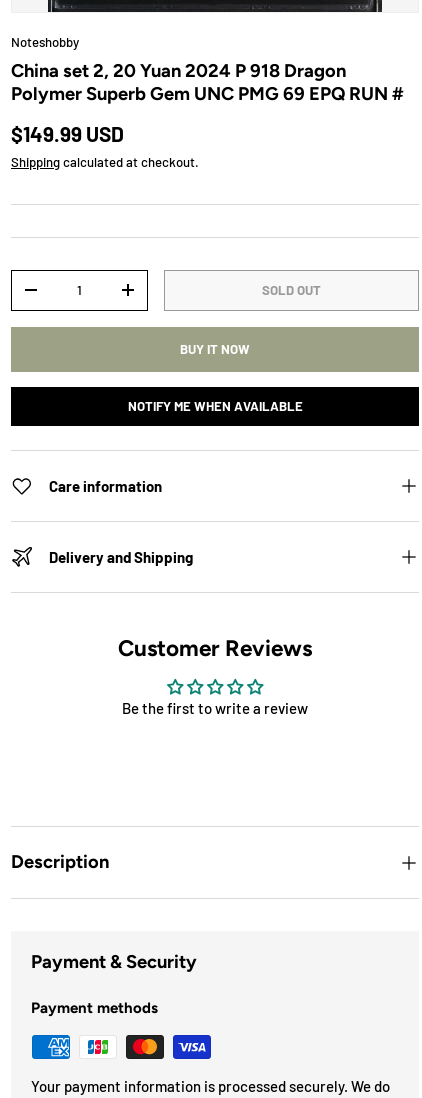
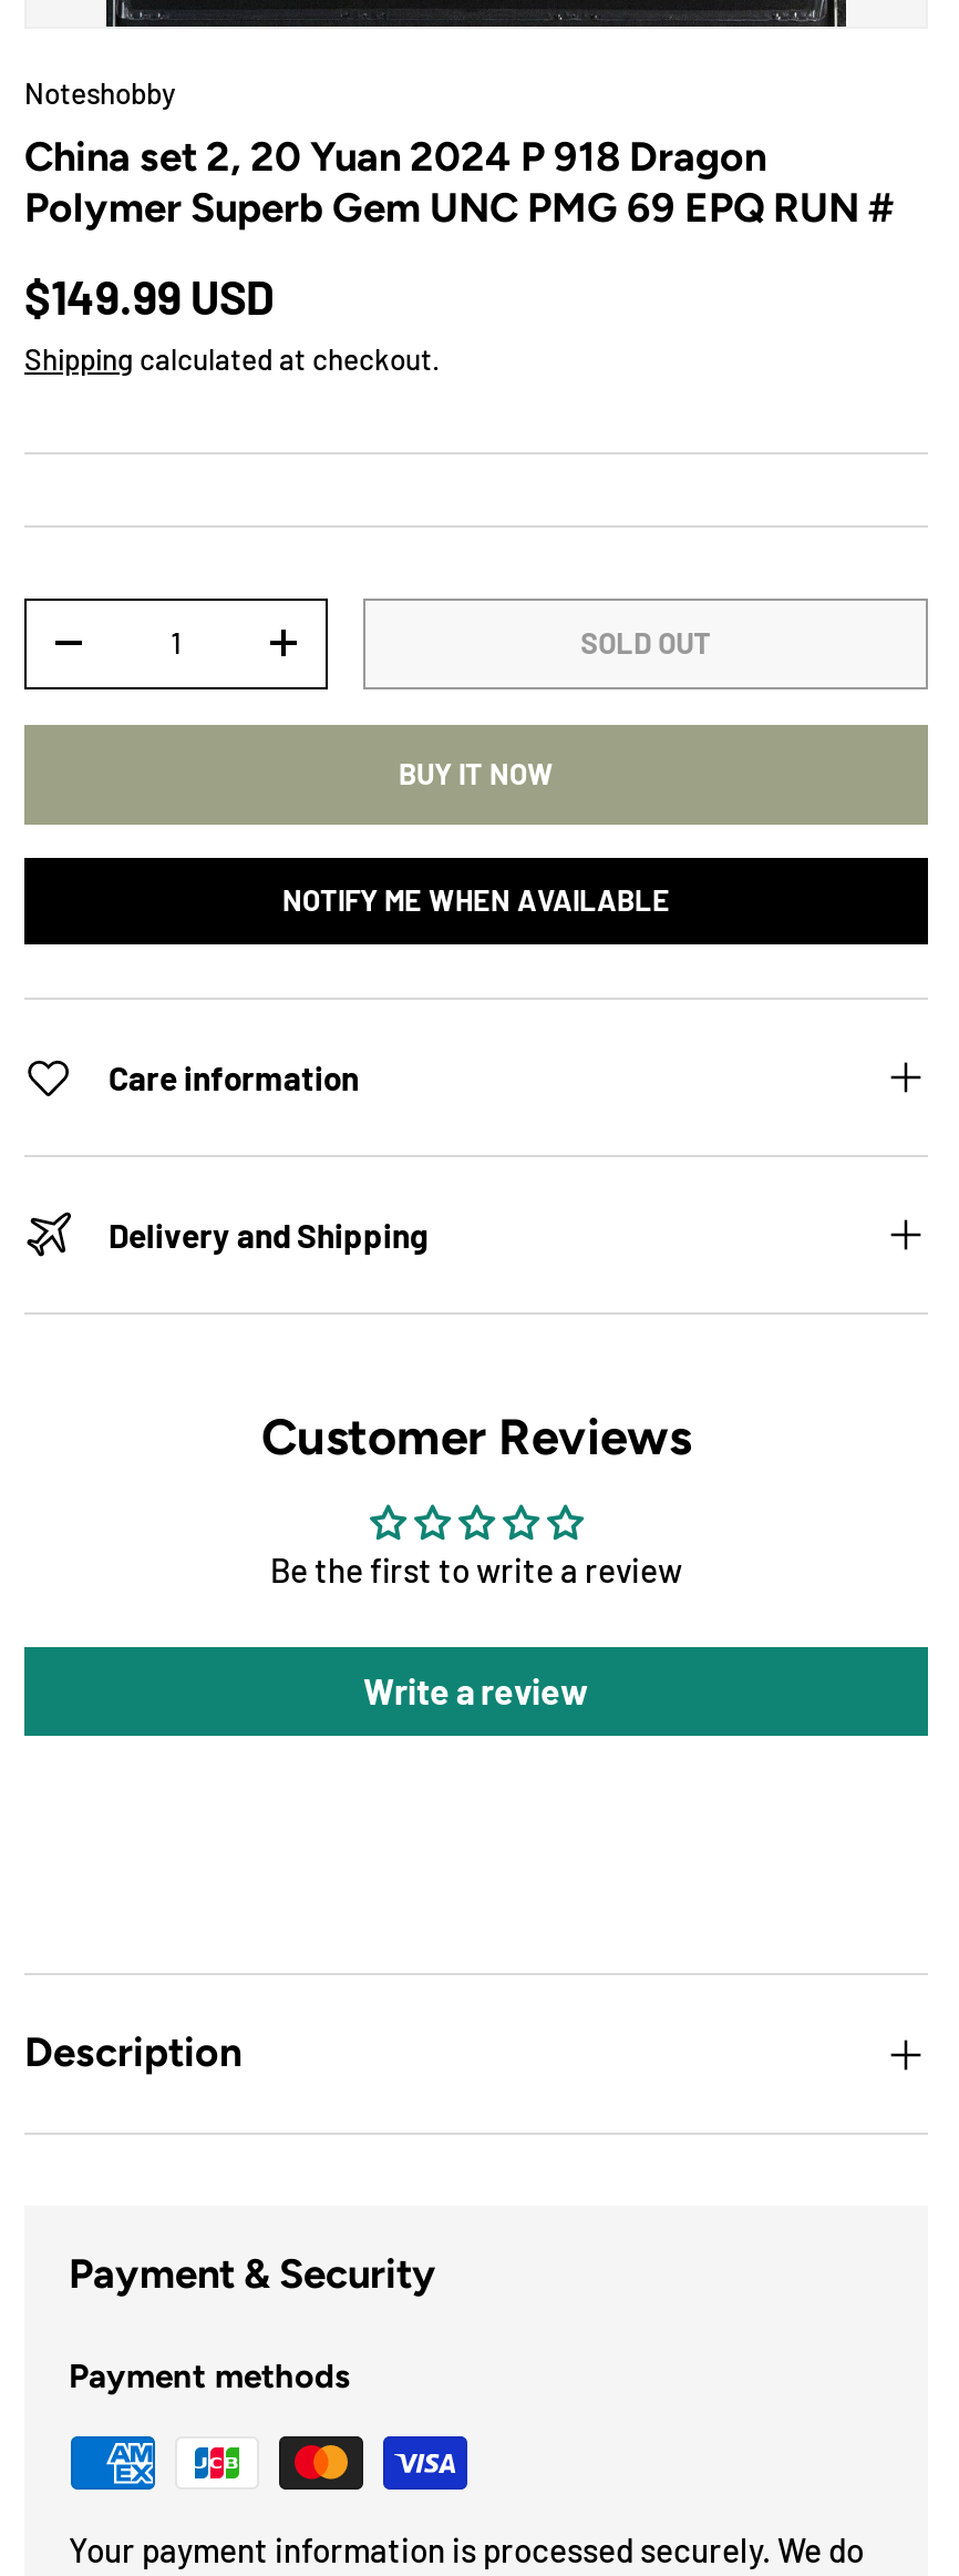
+ Write a review
